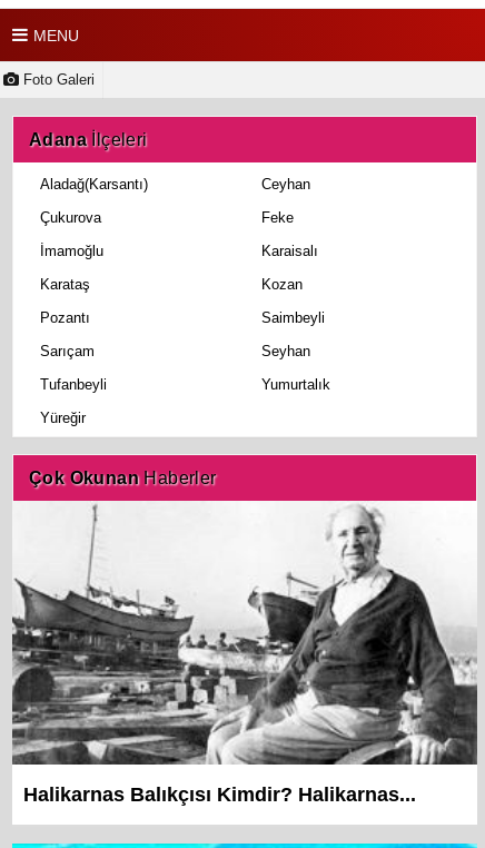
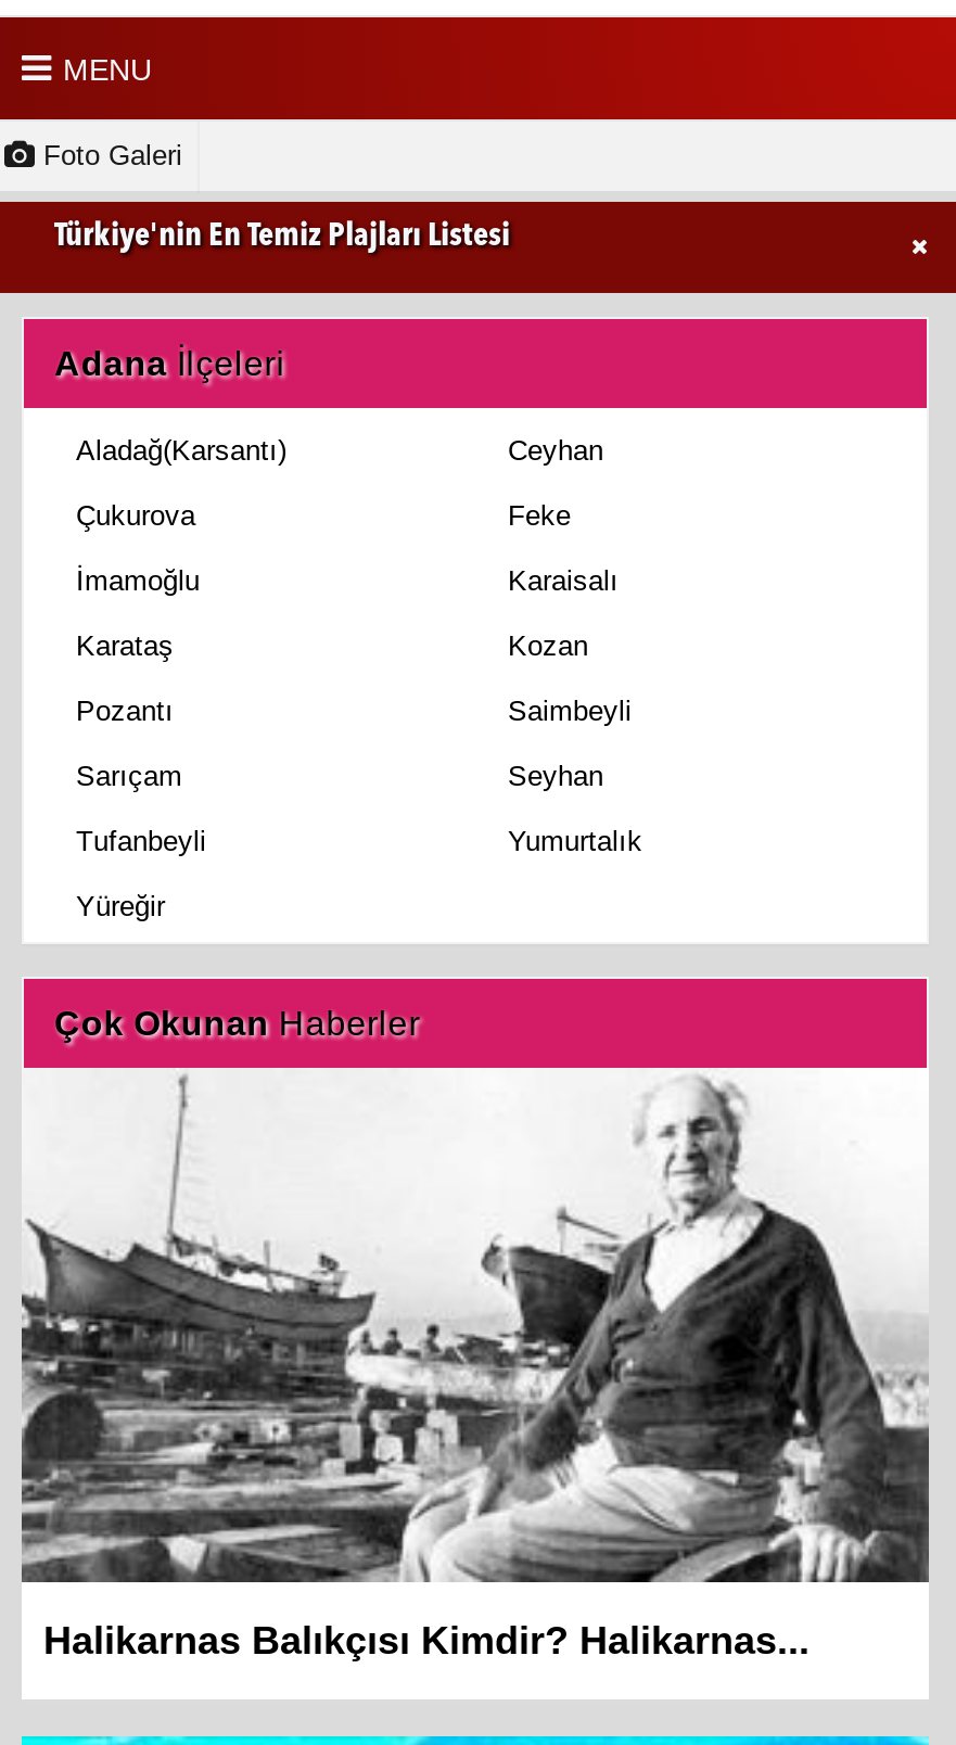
+ Türkiye'nin En Temiz Plajları Listesi
